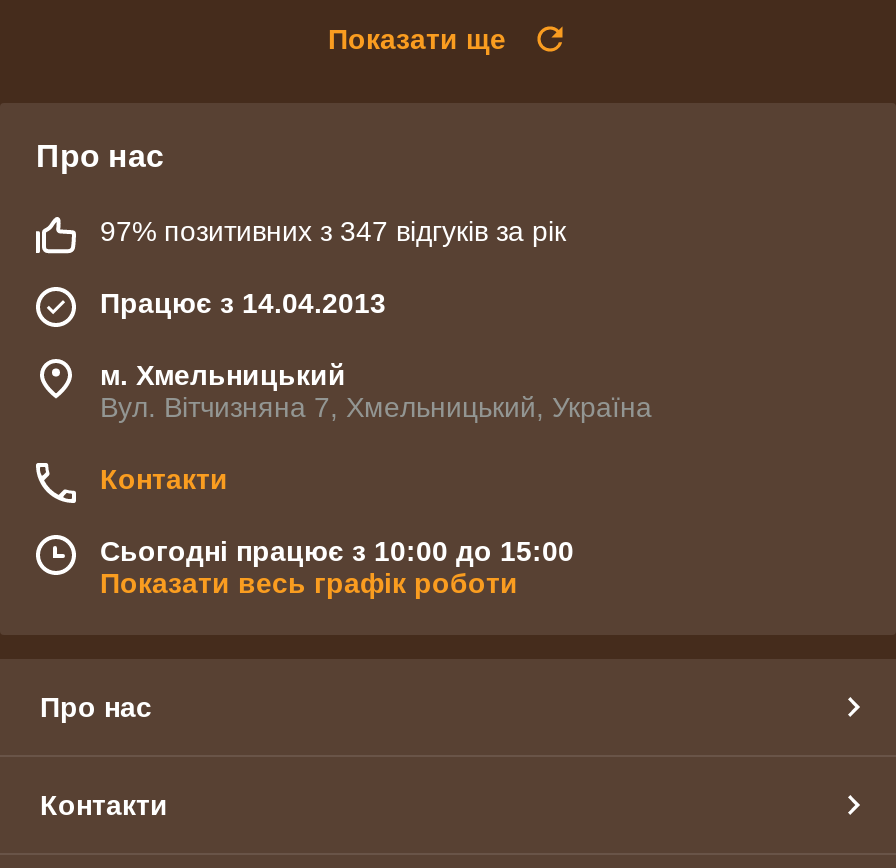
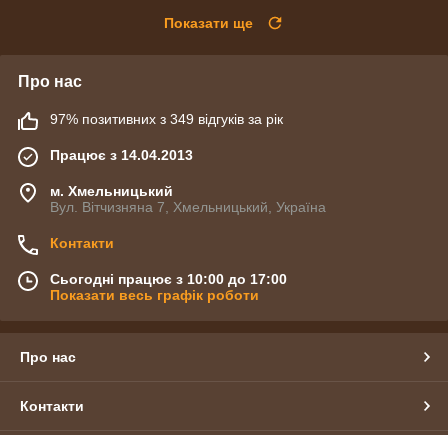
- 97% позитивних з 347 відгуків за рік
+ 97% позитивних з 349 відгуків за рік

- Сьогодні працює з 10:00 до 15:00
+ Сьогодні працює з 10:00 до 17:00
